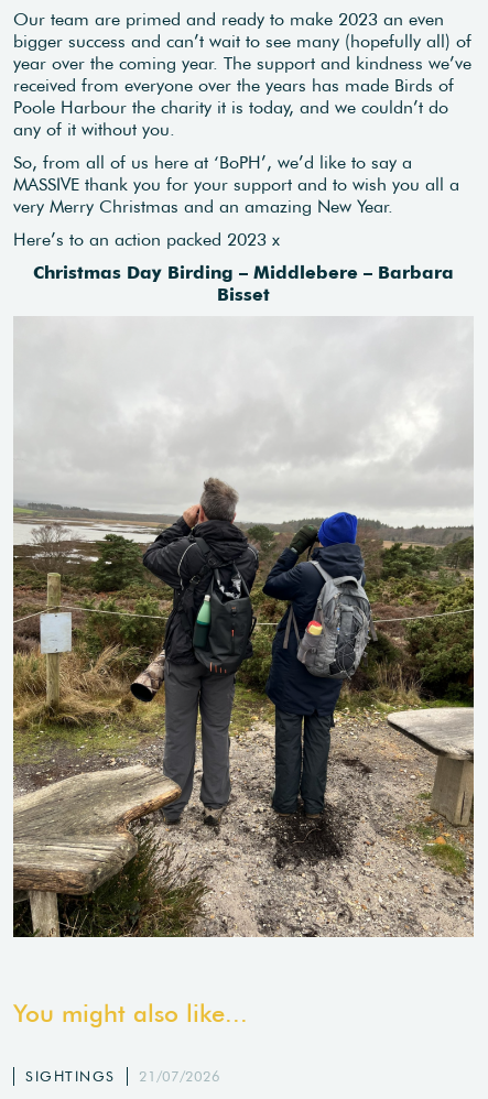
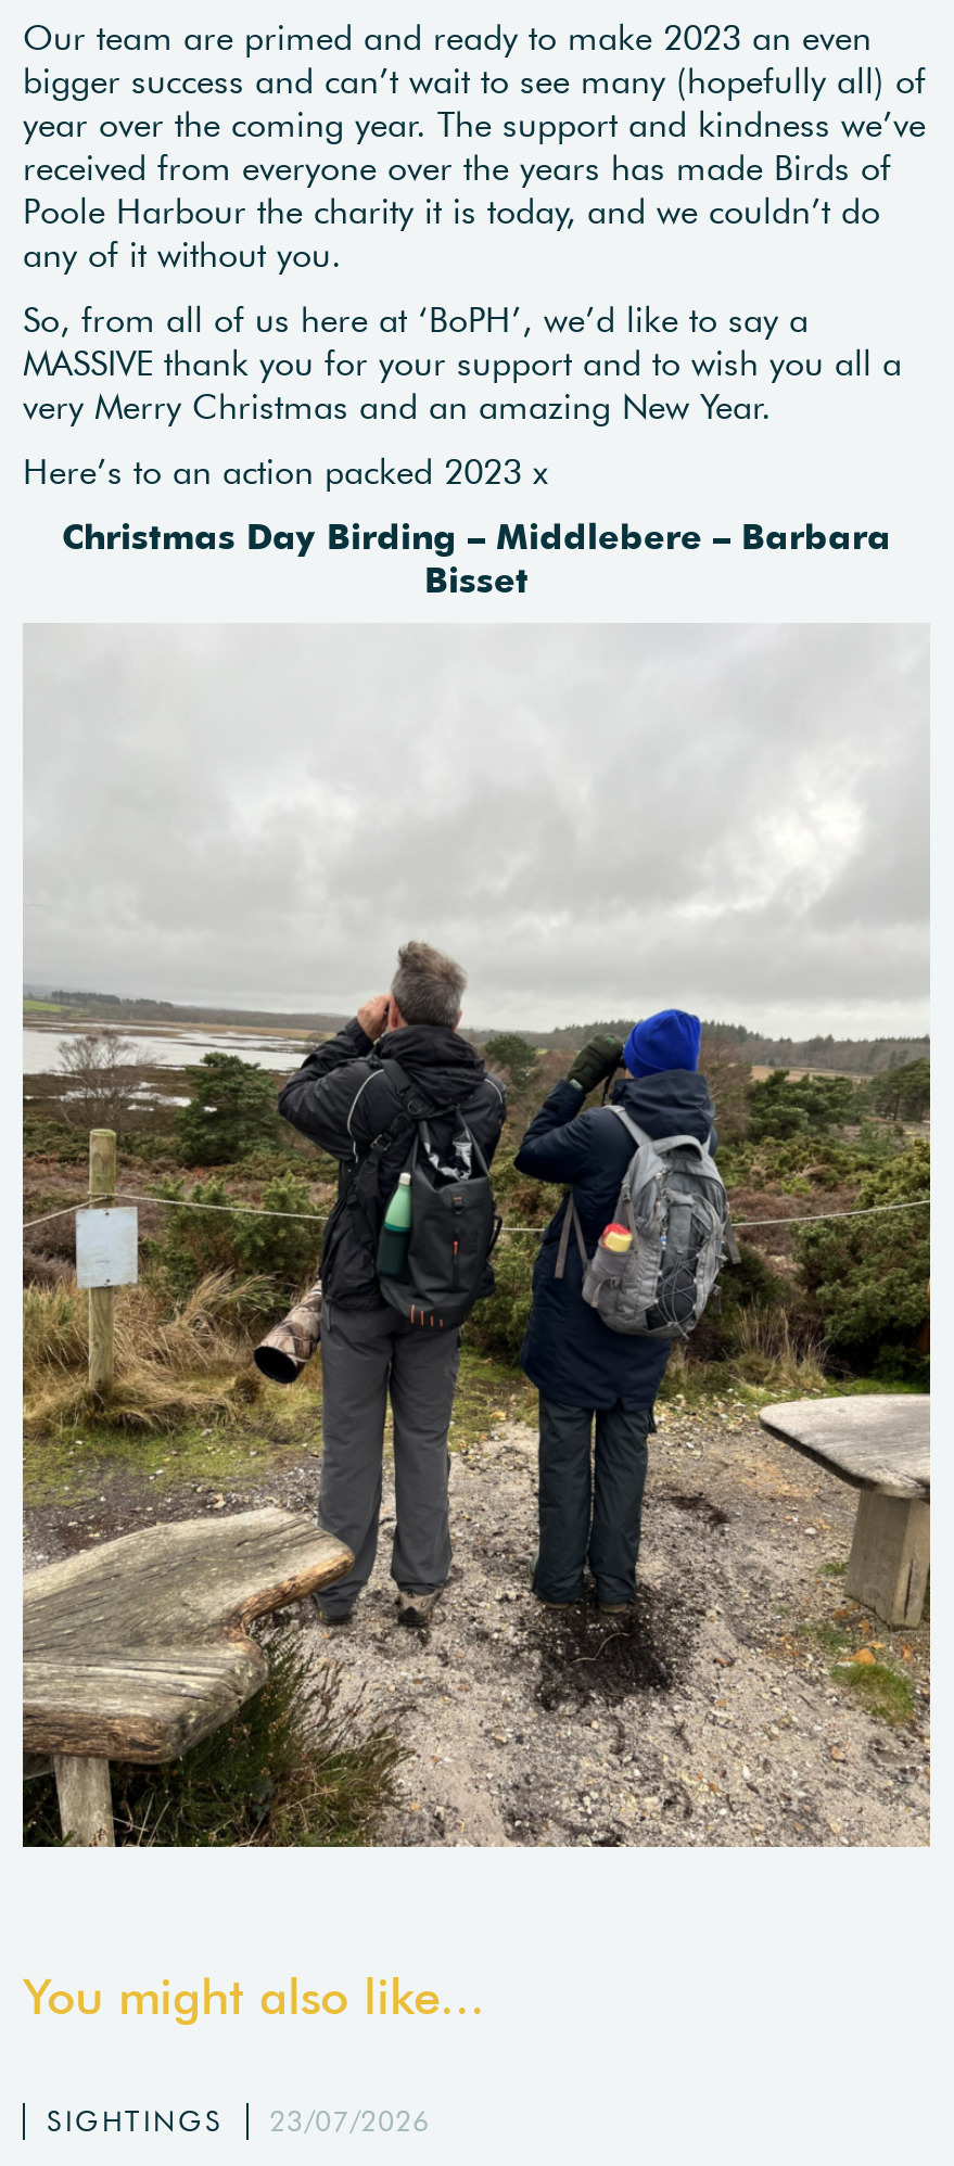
- SIGHTINGS 21/07/2026
+ SIGHTINGS 23/07/2026
